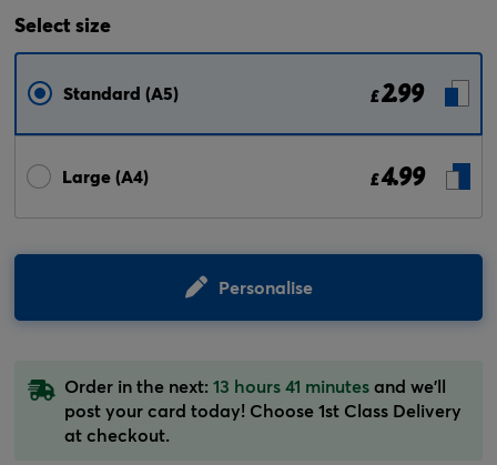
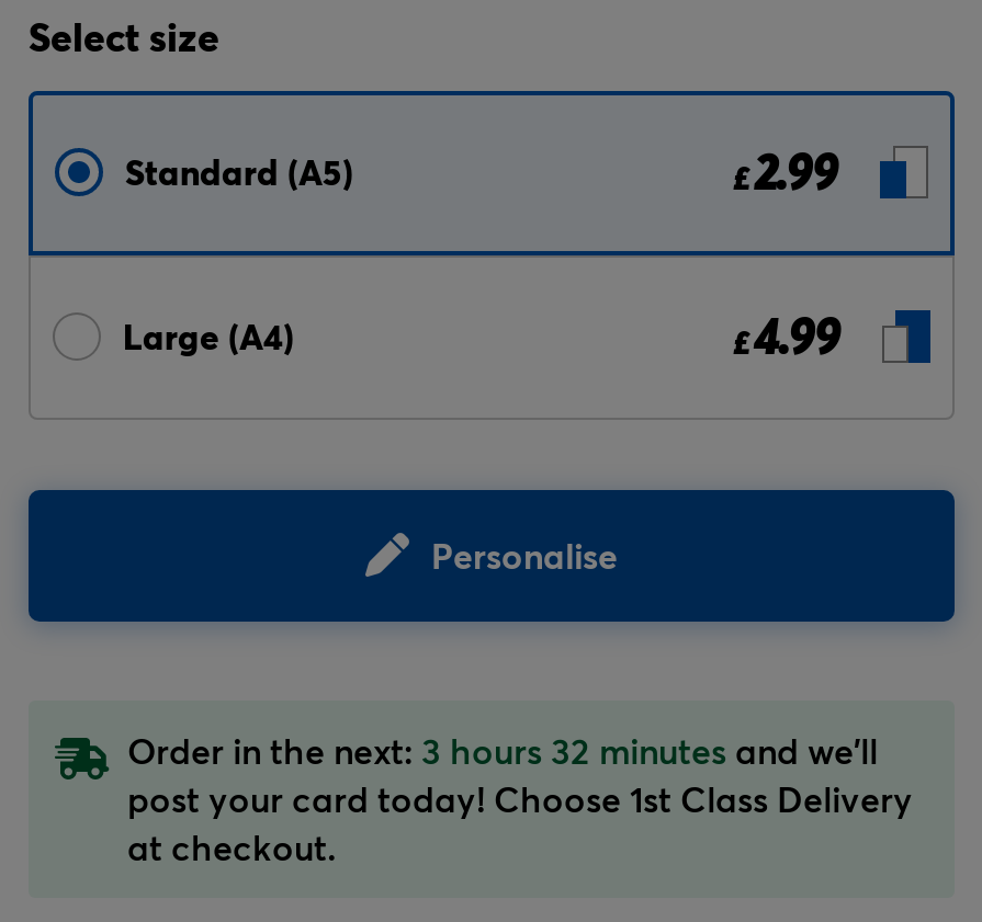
- Order in the next: 13 hours 41 minutes and we'll
+ Order in the next: 3 hours 32 minutes and we'll
